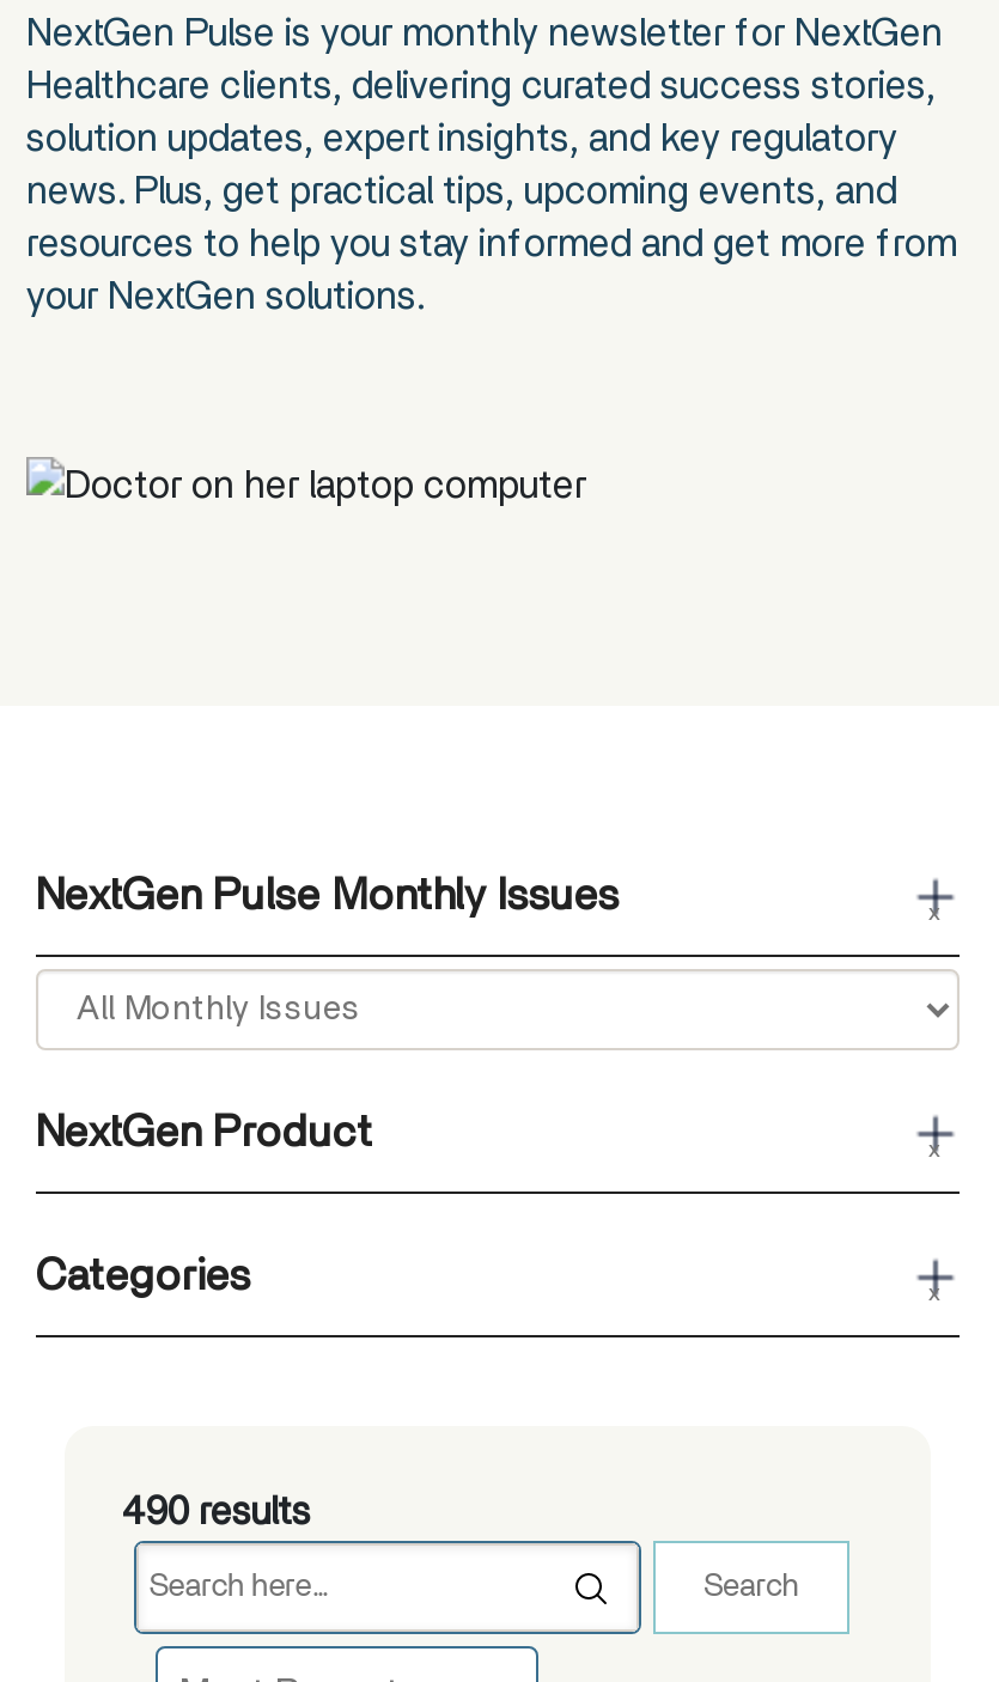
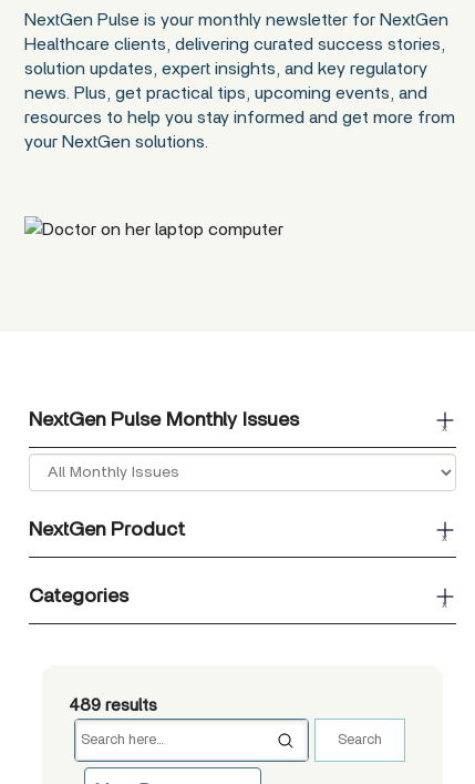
- 490 results
+ 489 results
